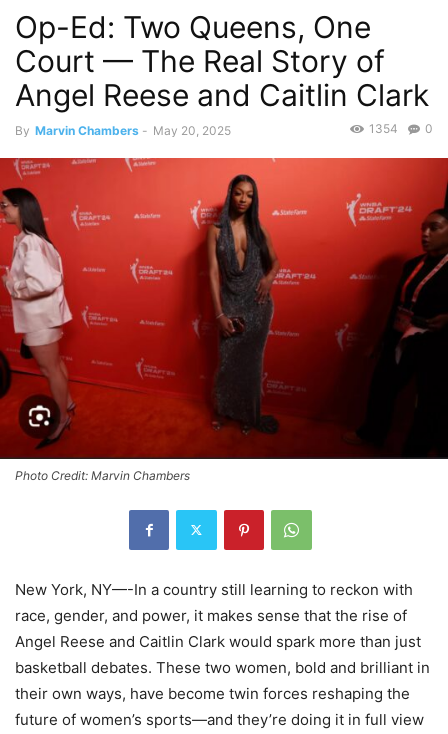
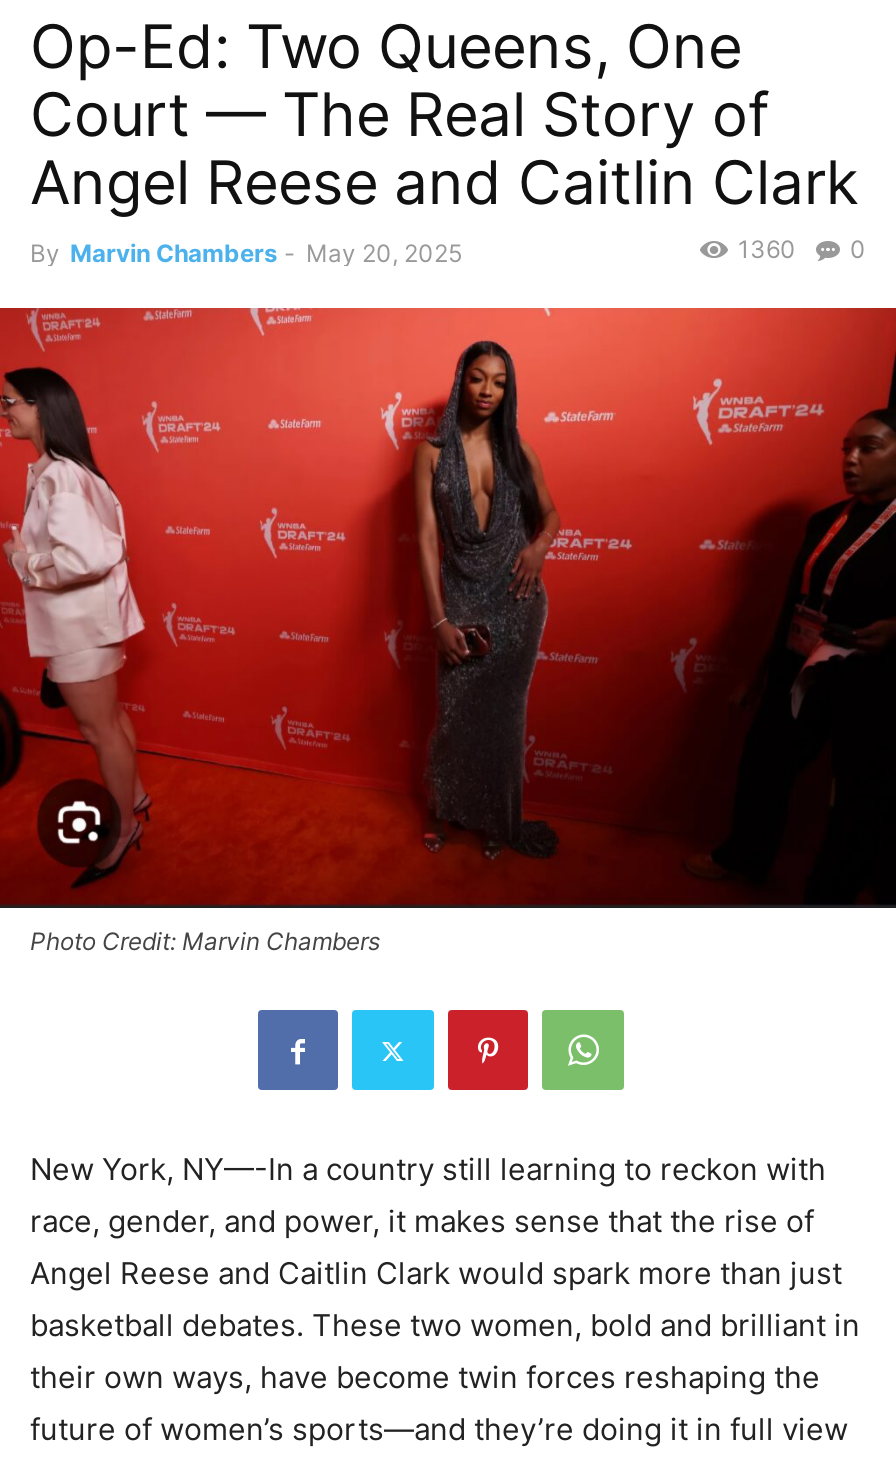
- 1354 0
+ 1360 0
